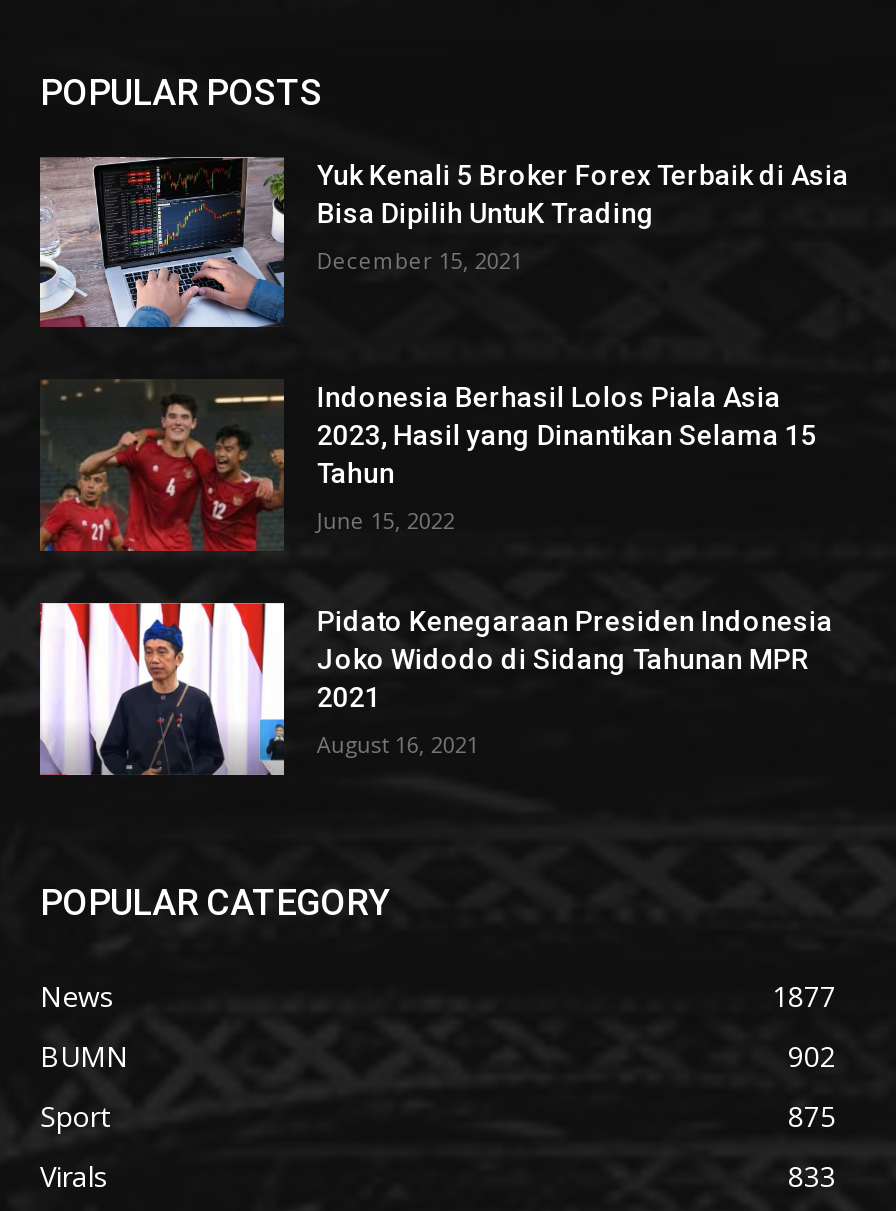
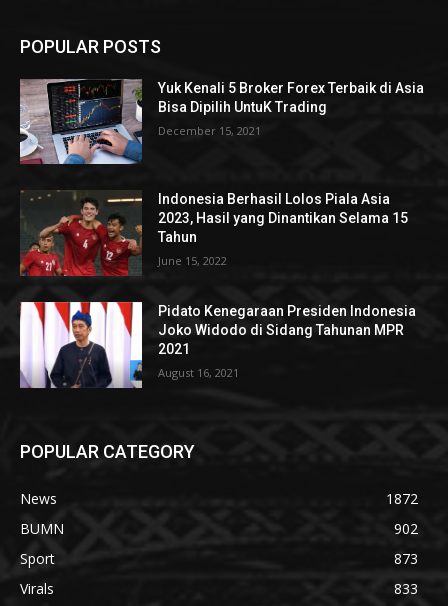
- 1877
+ 1872

- 875
+ 873
